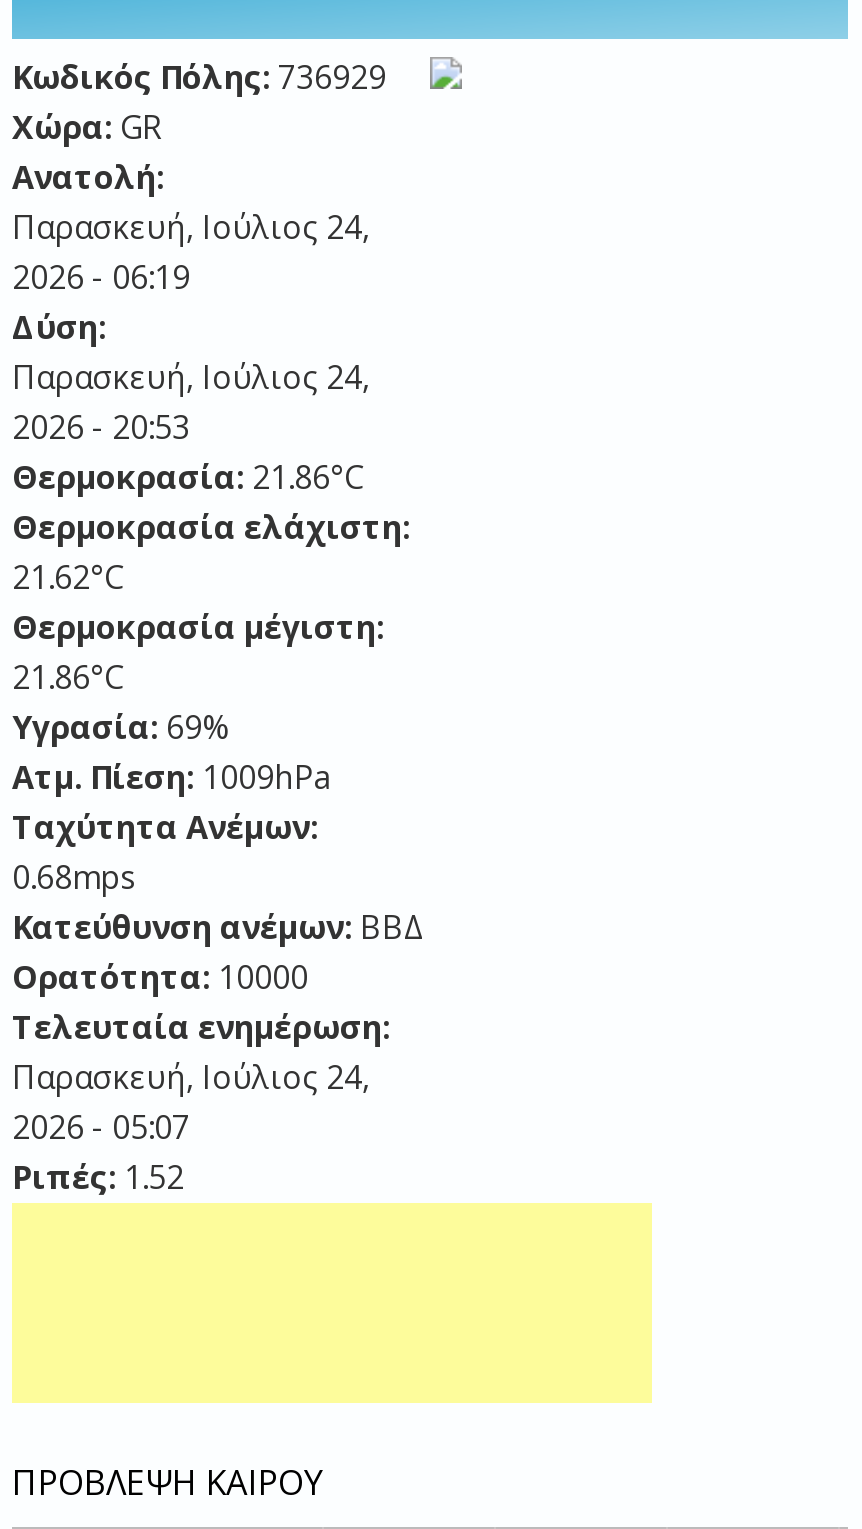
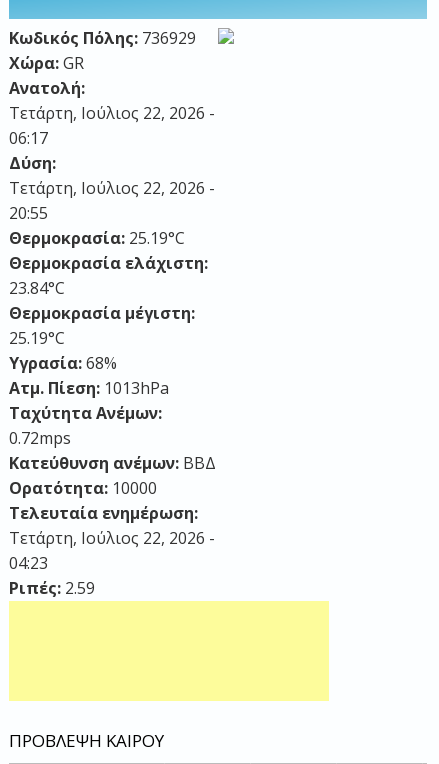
- Παρασκευή, Ιούλιος 24,
- 2026 - 06:19
+ Τετάρτη, Ιούλιος 22, 2026 -
+ 06:17

- Παρασκευή, Ιούλιος 24,
- 2026 - 20:53
- Θερμοκρασία: 21.86°C
+ Τετάρτη, Ιούλιος 22, 2026 -
+ 20:55
+ Θερμοκρασία: 25.19°C

- 21.62°C
+ 23.84°C

- 21.86°C
- Υγρασία: 69%
- Ατμ. Πίεση: 1009hPa
+ 25.19°C
+ Υγρασία: 68%
+ Ατμ. Πίεση: 1013hPa

- 0.68mps
+ 0.72mps

- Παρασκευή, Ιούλιος 24,
- 2026 - 05:07
- Ριπές: 1.52
+ Τετάρτη, Ιούλιος 22, 2026 -
+ 04:23
+ Ριπές: 2.59
